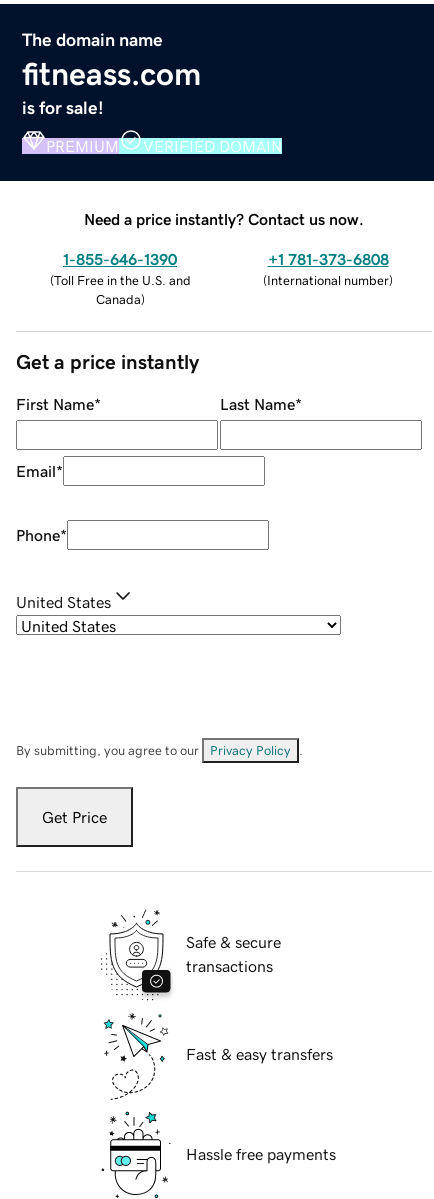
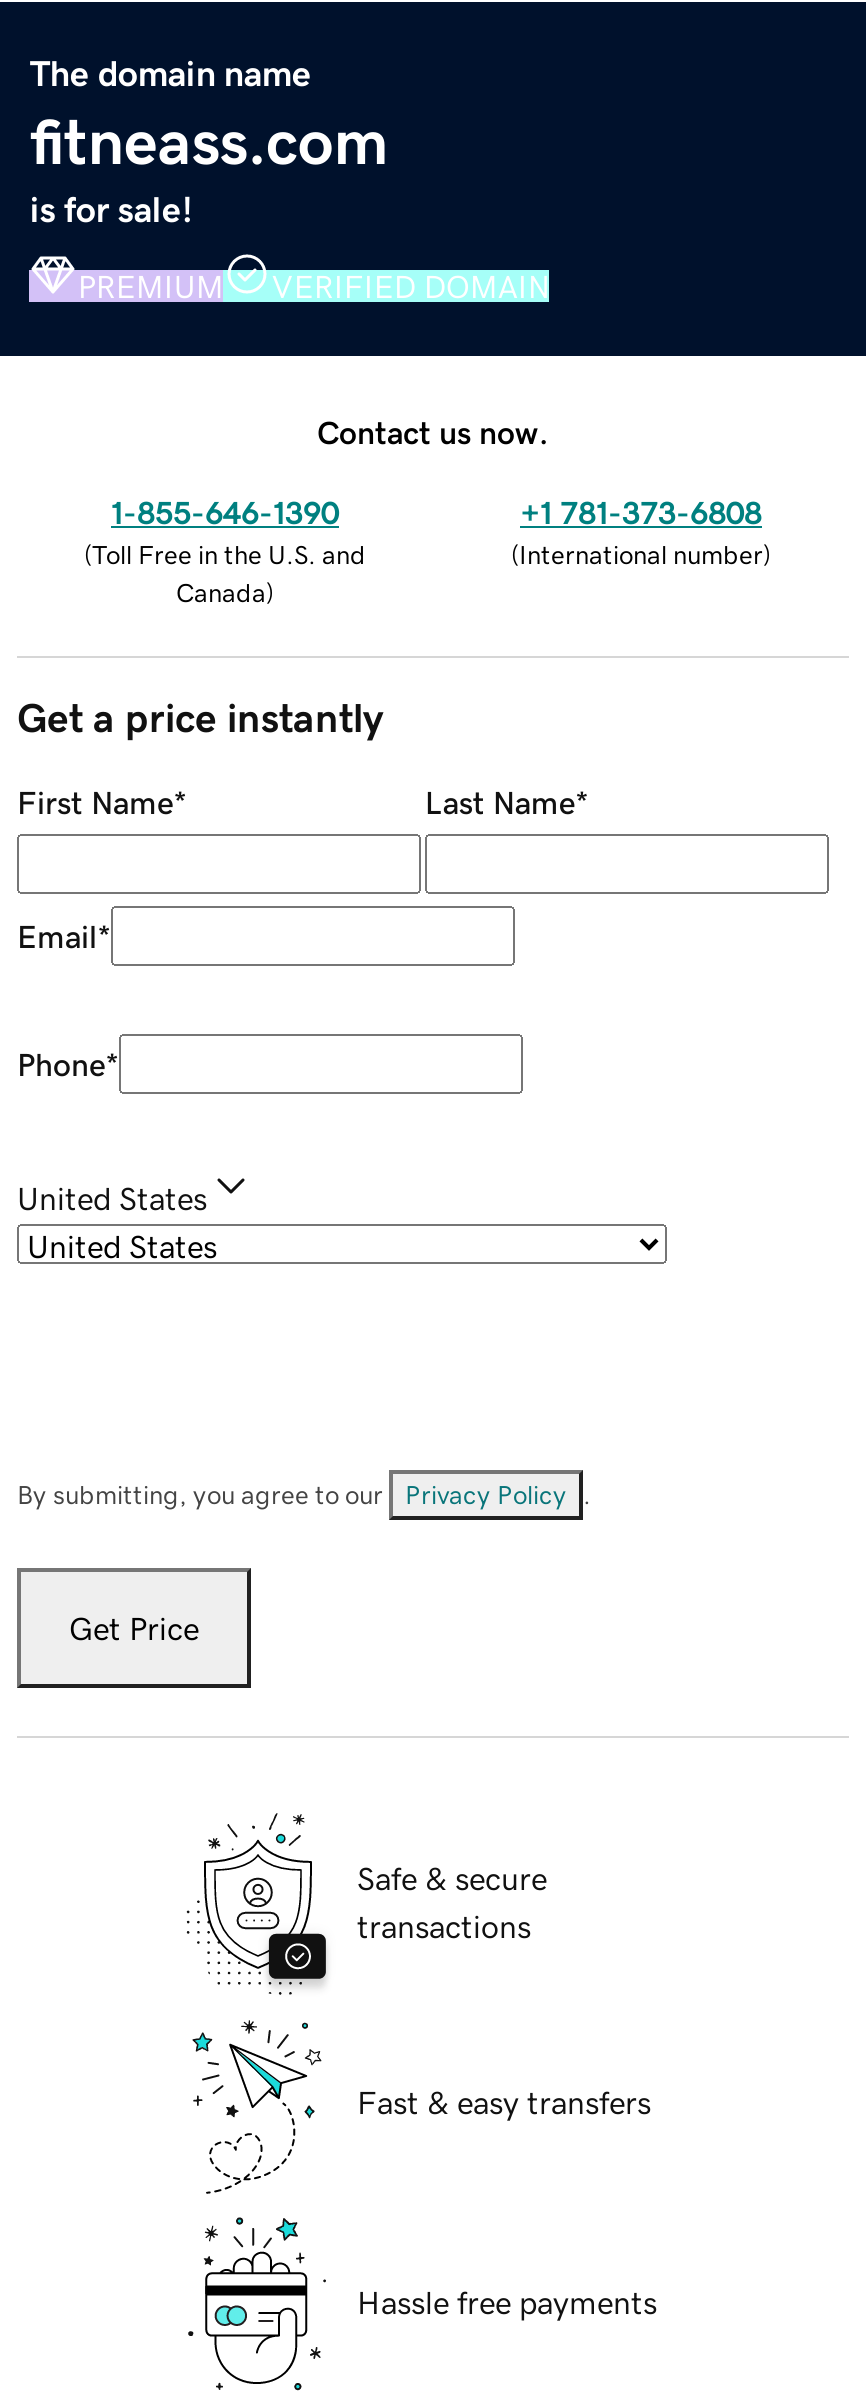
- Need a price instantly? Contact us now.
+ Contact us now.
